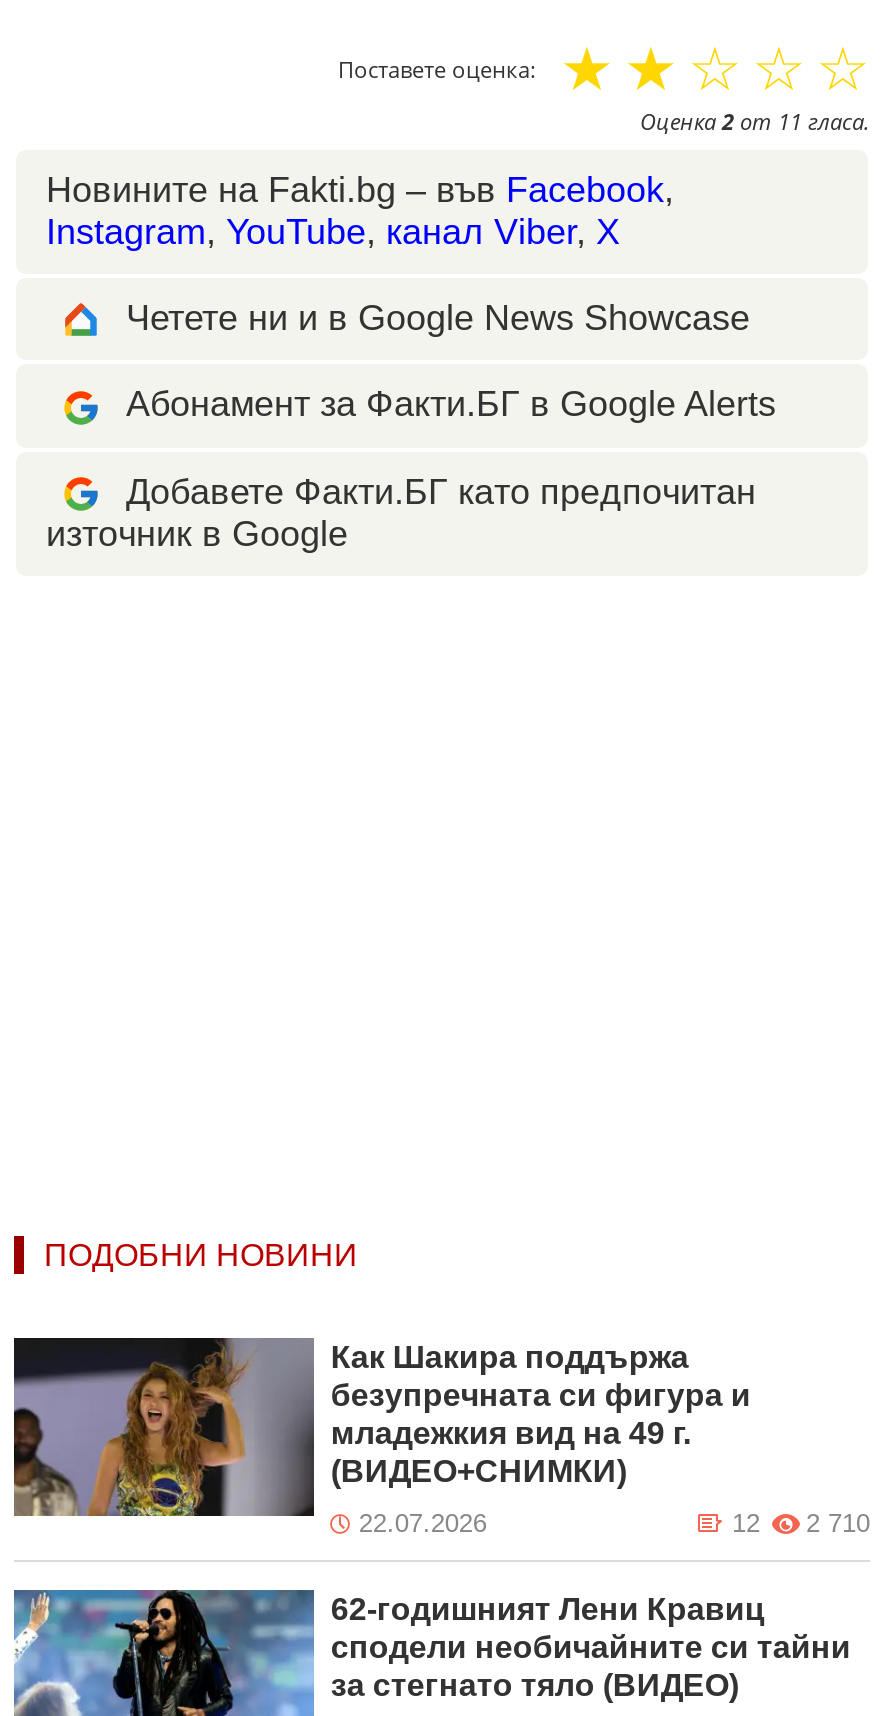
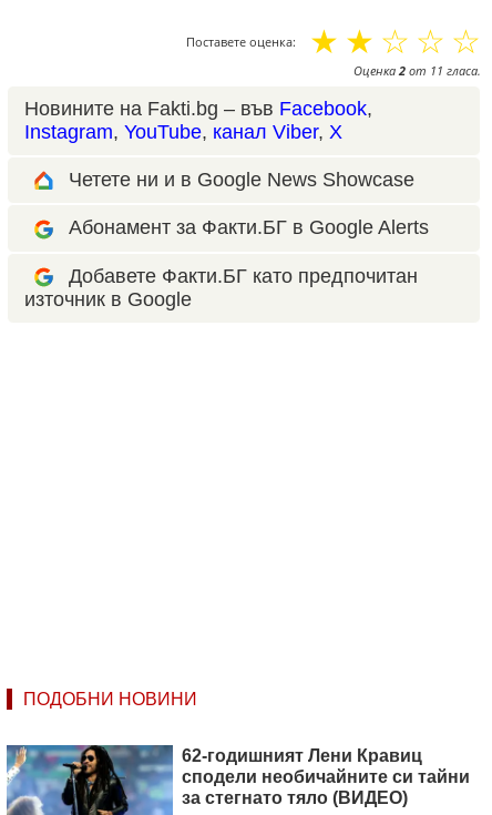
- [image]
- Как Шакира поддържа
- безупречната си фигура и
- младежкия вид на 49 г.
- (ВИДЕО+СНИМКИ)
- 22.07.2026
- 2 710
- 12
